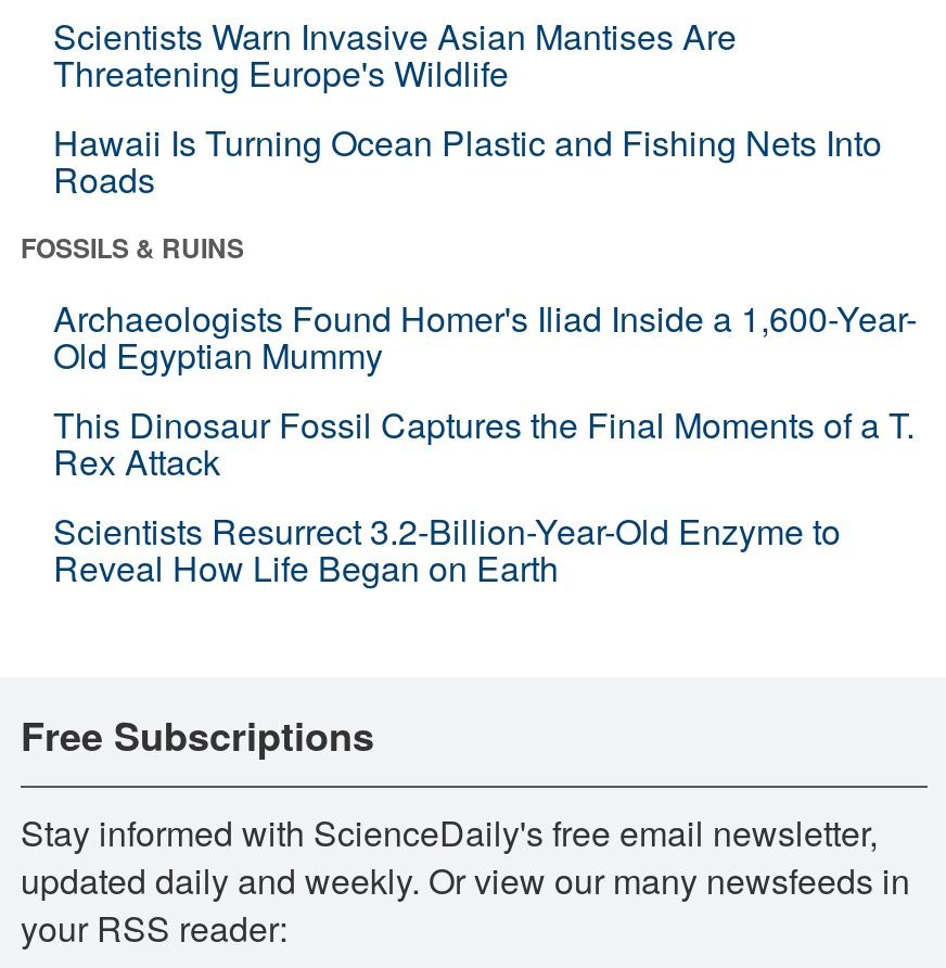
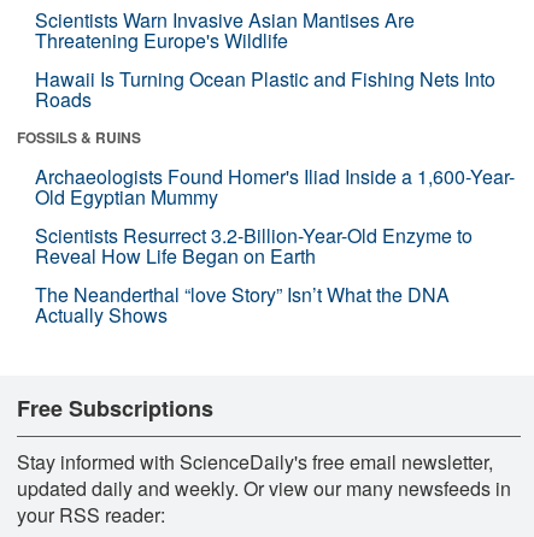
- This Dinosaur Fossil Captures the Final Moments of a T.
- Rex Attack

moved up: Scientists Resurrect 3.2-Billion-Year-Old Enzyme to | Reveal How Life Began on Earth

+ The Neanderthal “love Story” Isn’t What the DNA
+ Actually Shows
